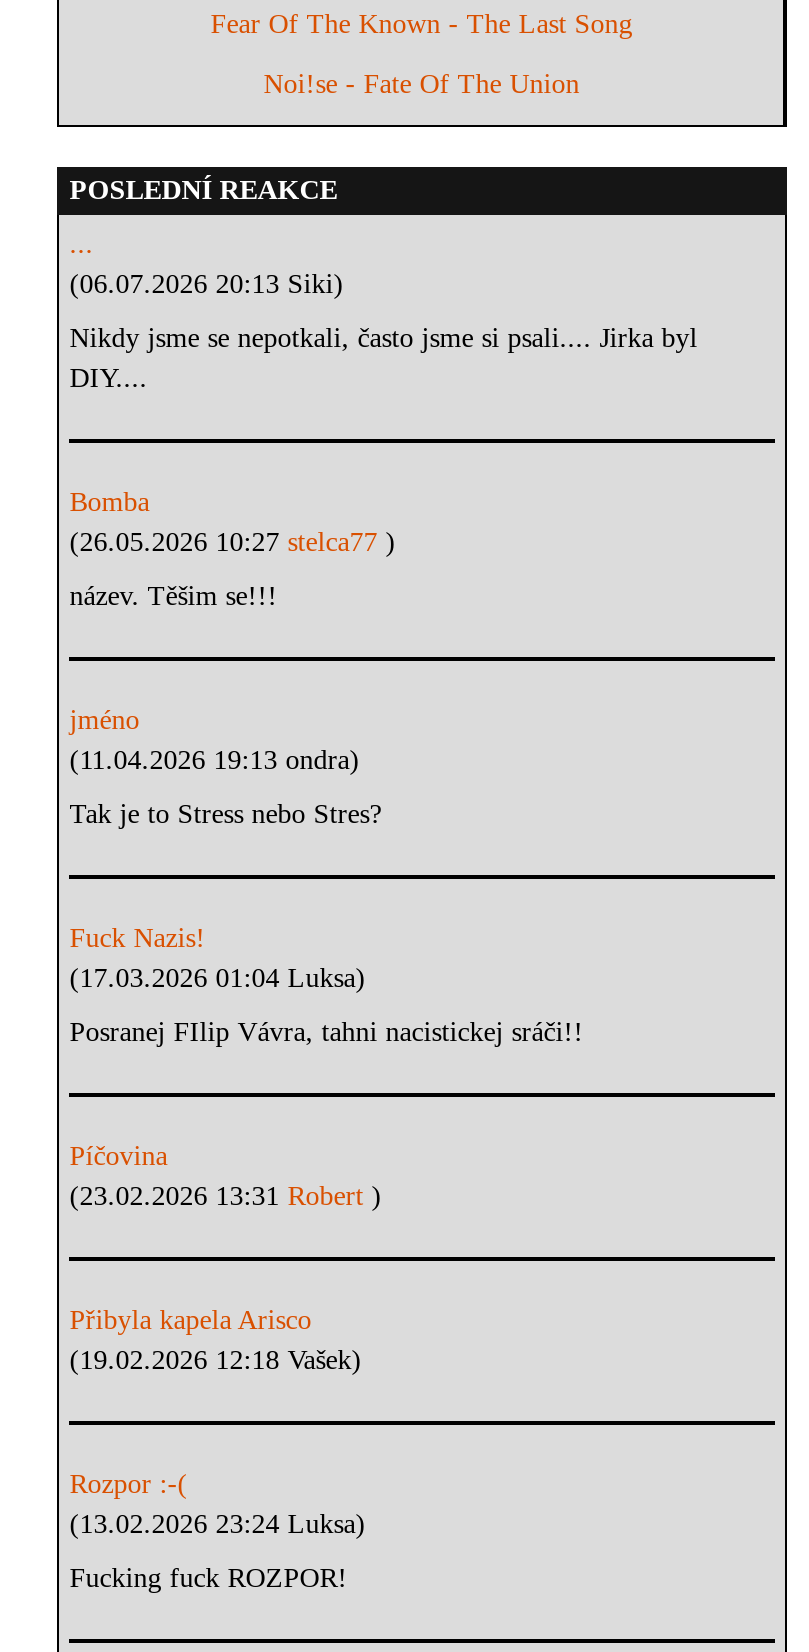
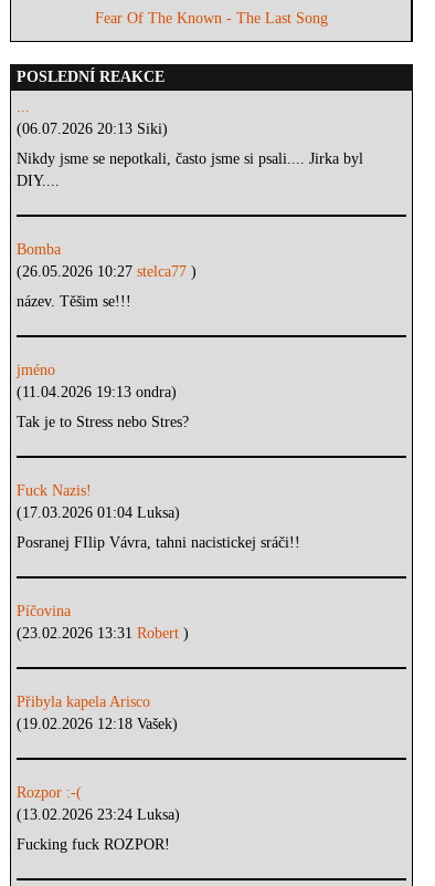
- Noi!se - Fate Of The Union
